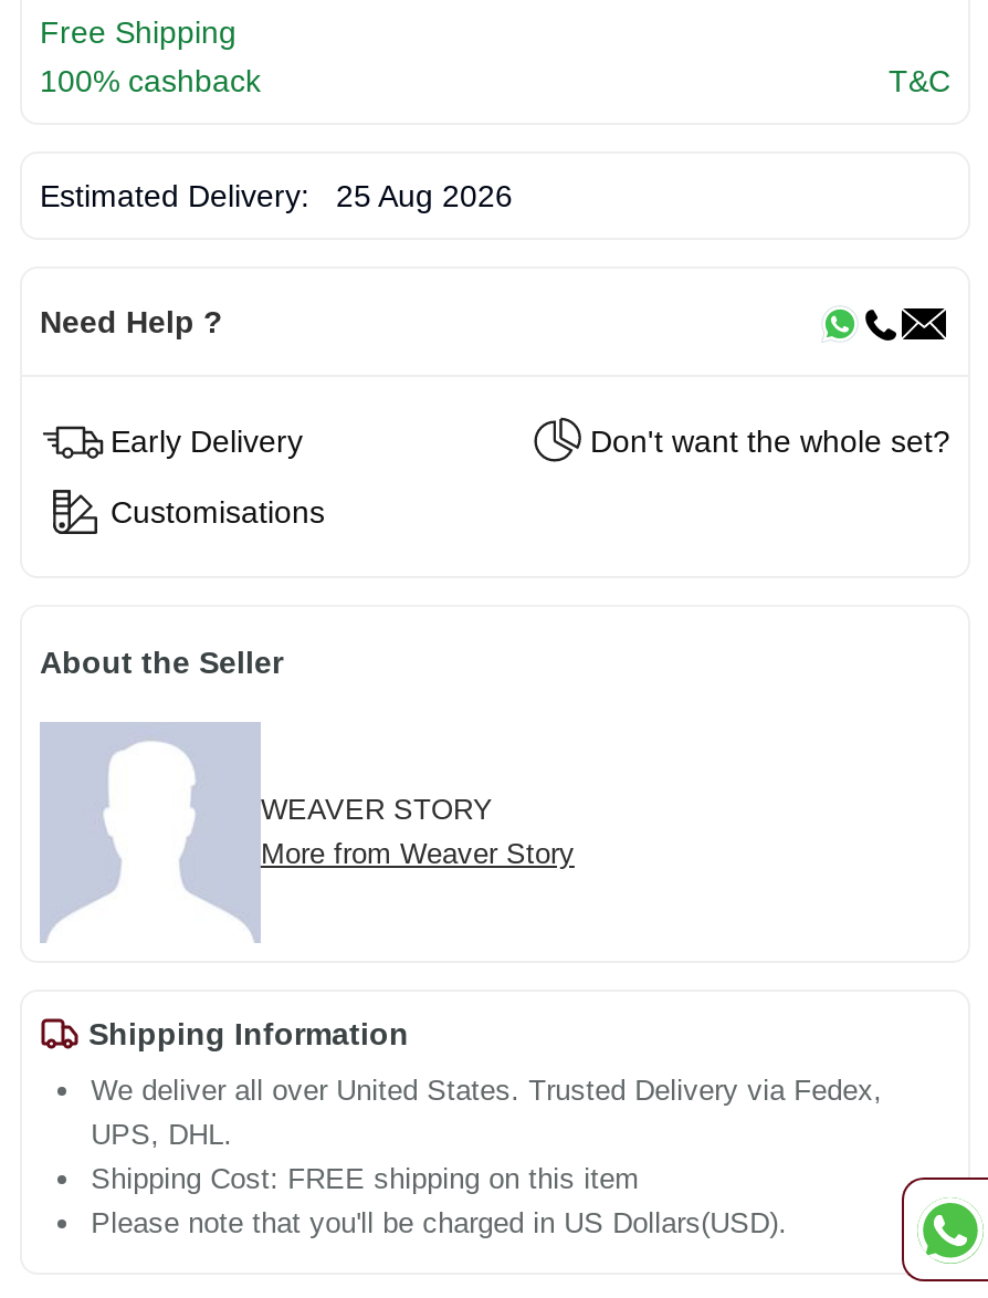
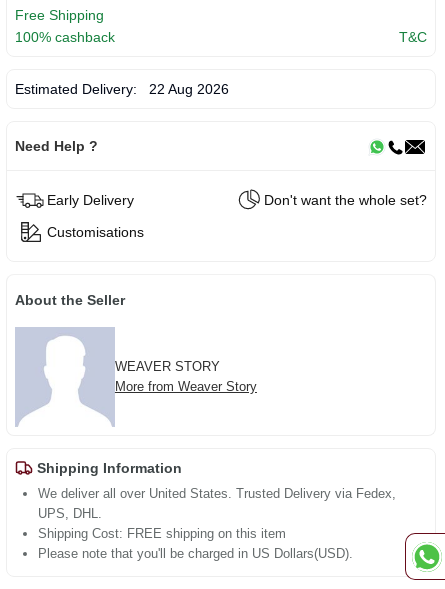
- Estimated Delivery: 25 Aug 2026
+ Estimated Delivery: 22 Aug 2026
